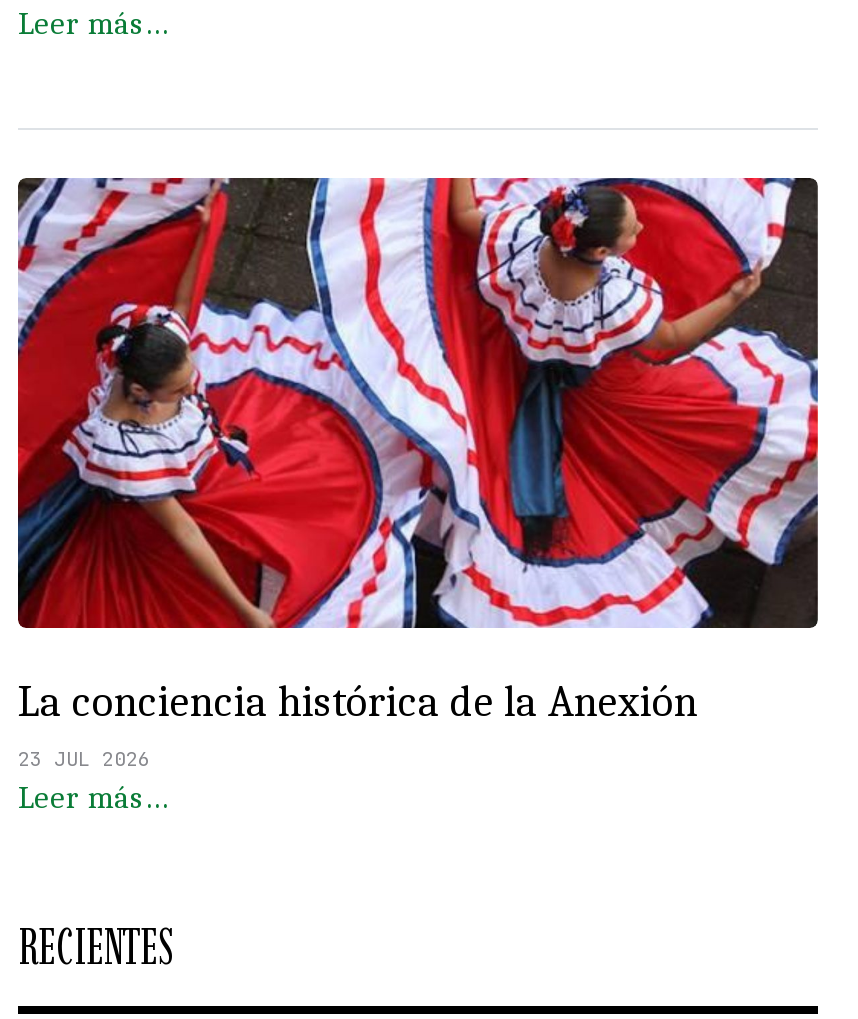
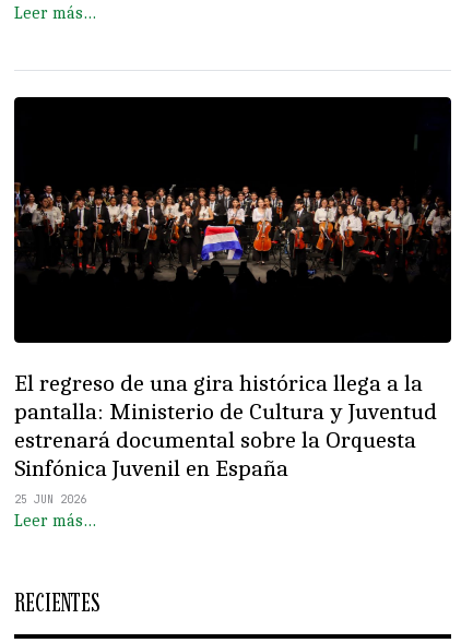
- [image]
+ [image]

- La conciencia histórica de la Anexión
- 23 JUL 2026
+ El regreso de una gira histórica llega a la
+ pantalla: Ministerio de Cultura y Juventud
+ estrenará documental sobre la Orquesta
+ Sinfónica Juvenil en España
+ 25 JUN 2026
